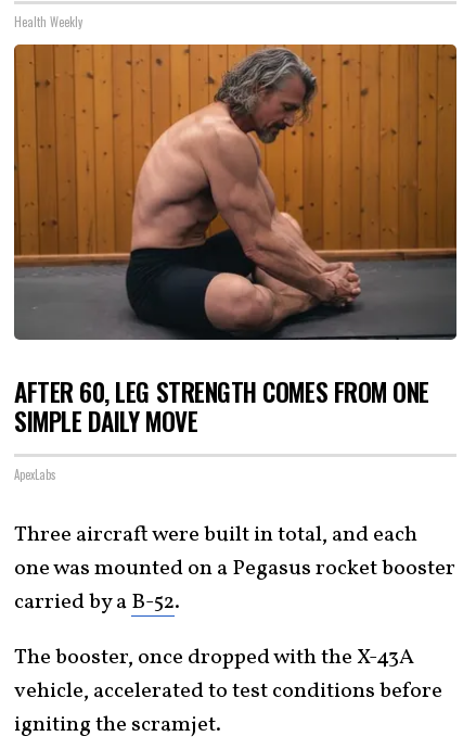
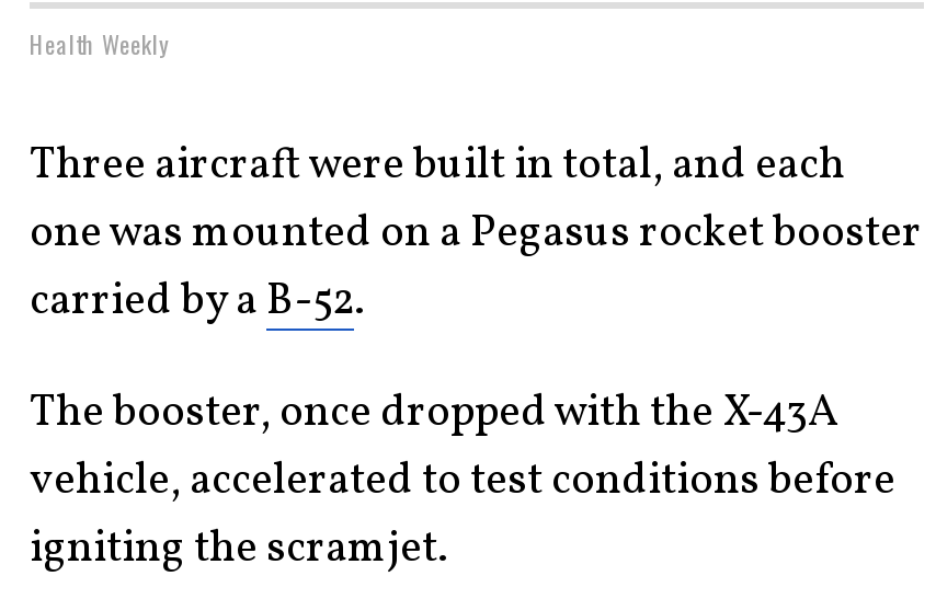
- [image]
- AFTER 60, LEG STRENGTH COMES FROM ONE
- SIMPLE DAILY MOVE
- ApexLabs
